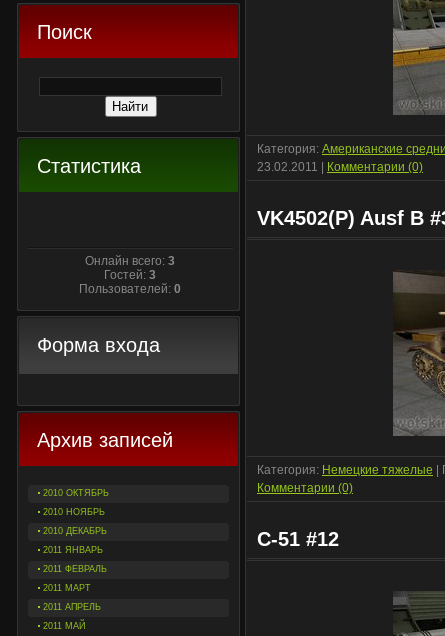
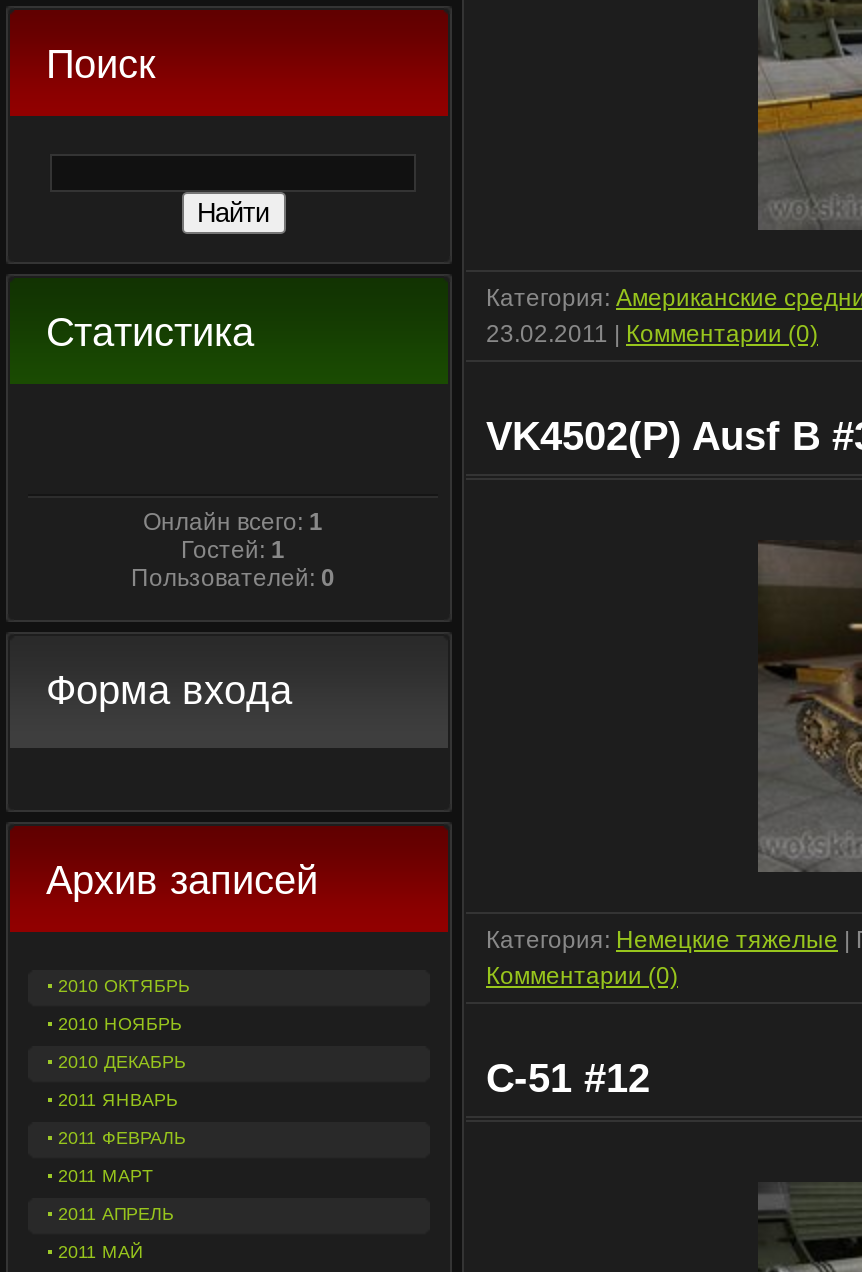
- Онлайн всего: 3
+ Онлайн всего: 1

- Гостей: 3
+ Гостей: 1
